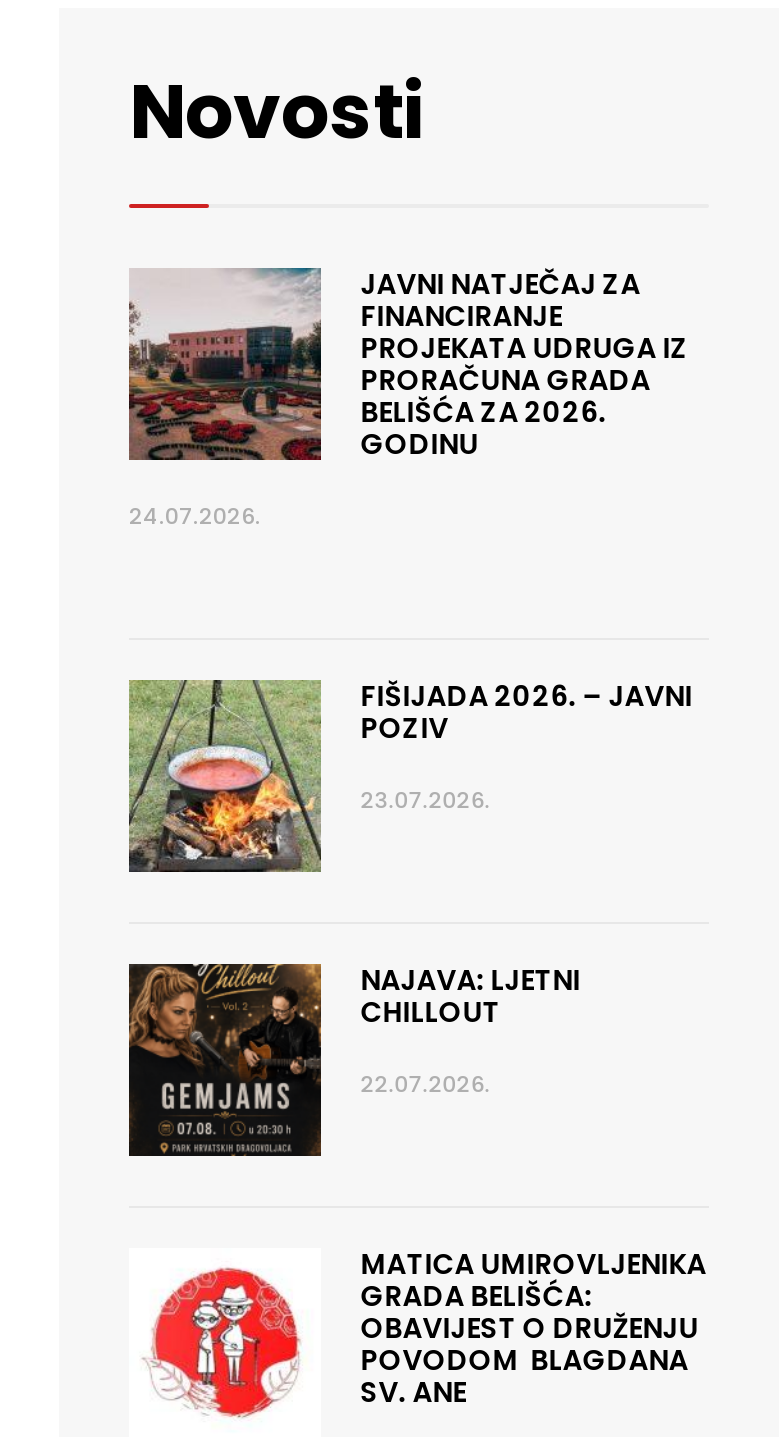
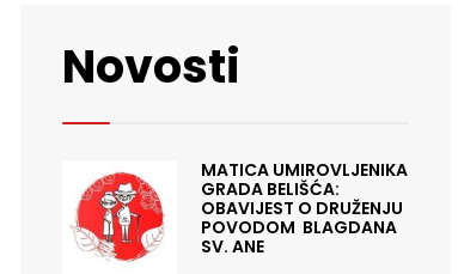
- [image]
- JAVNI NATJEČAJ ZA
- FINANCIRANJE
- PROJEKATA UDRUGA IZ
- PRORAČUNA GRADA
- BELIŠĆA ZA 2026.
- GODINU
- 24.07.2026.

- [image]
- FIŠIJADA 2026. – JAVNI
- POZIV
- 23.07.2026.

- [image]
- NAJAVA: LJETNI
- CHILLOUT
- 22.07.2026.
